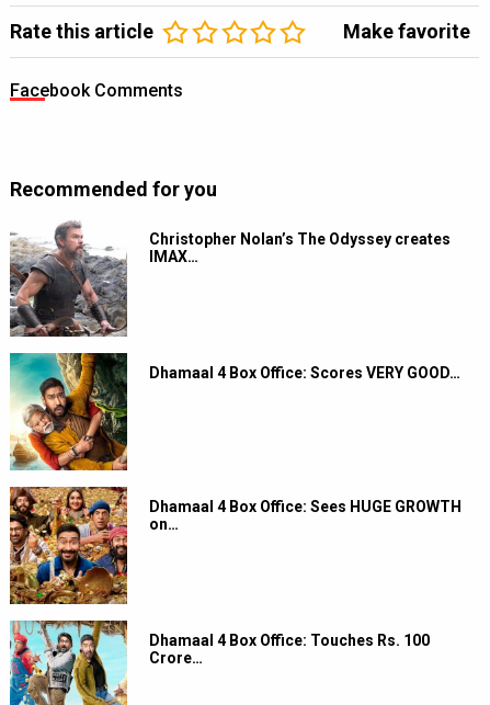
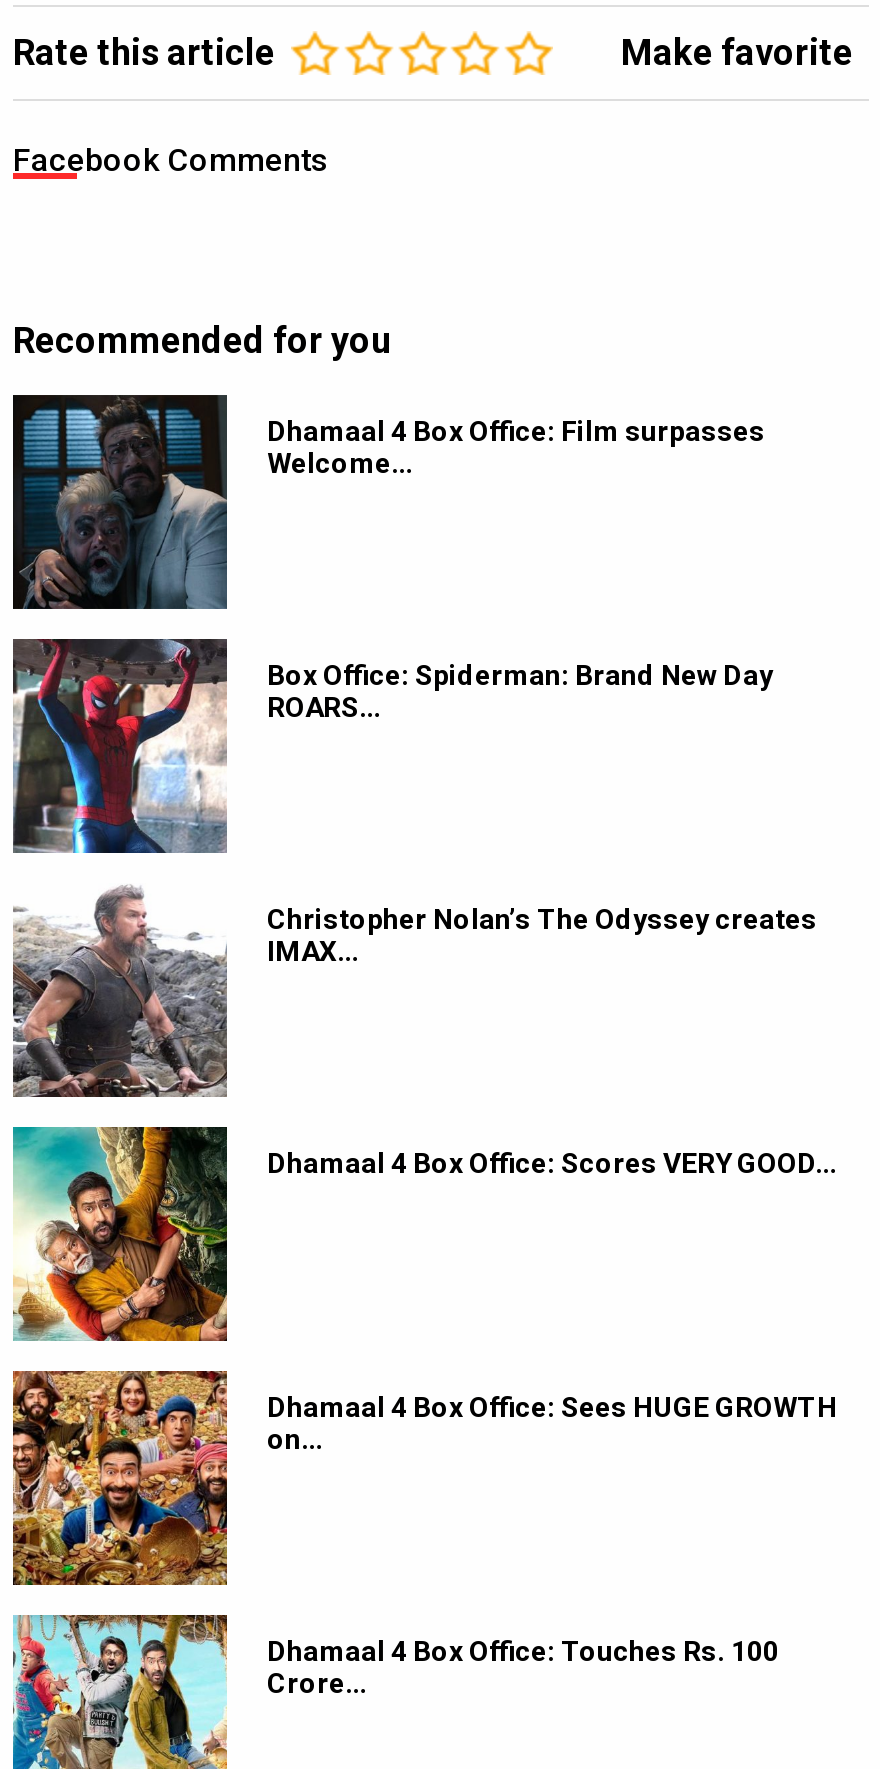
+ [image]
+ Dhamaal 4 Box Office: Film surpasses
+ Welcome…

+ [image]
+ Box Office: Spiderman: Brand New Day
+ ROARS…
